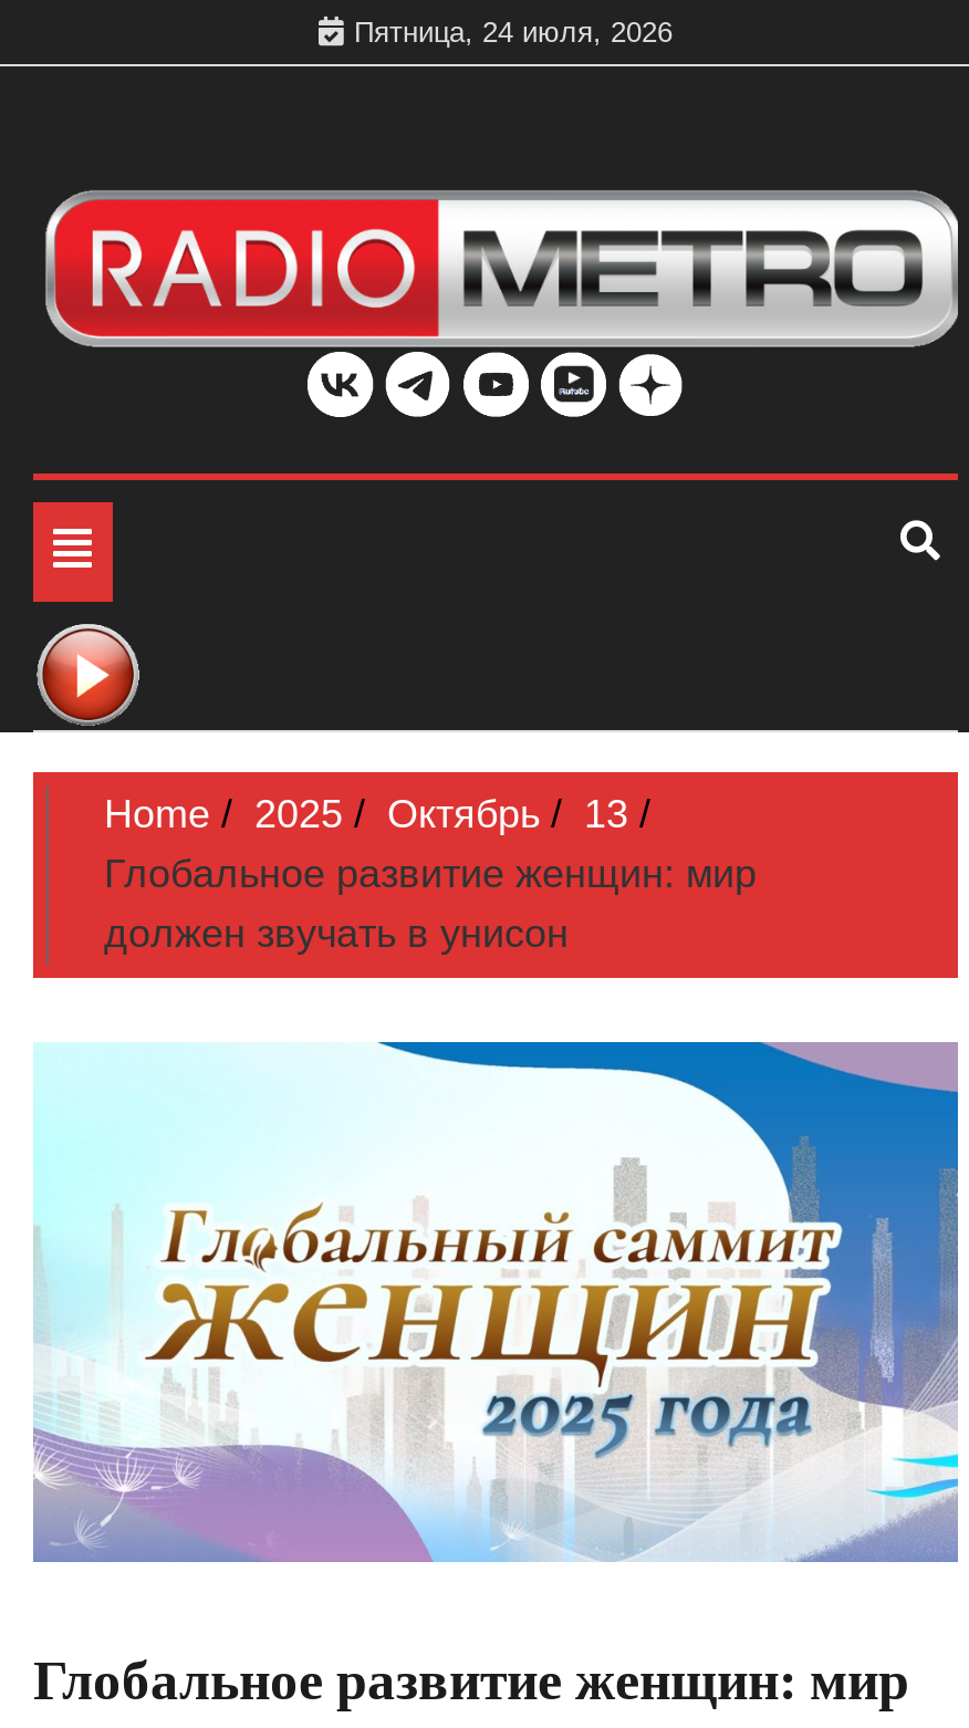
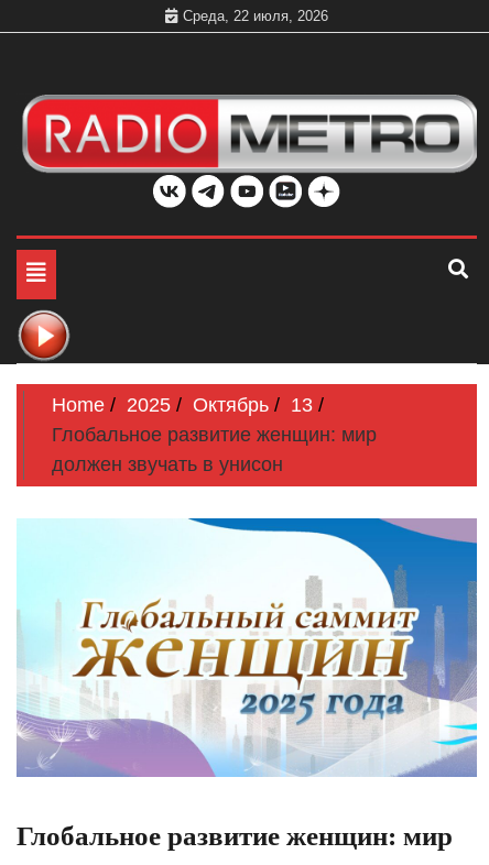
- Пятница, 24 июля, 2026
+ Среда, 22 июля, 2026
